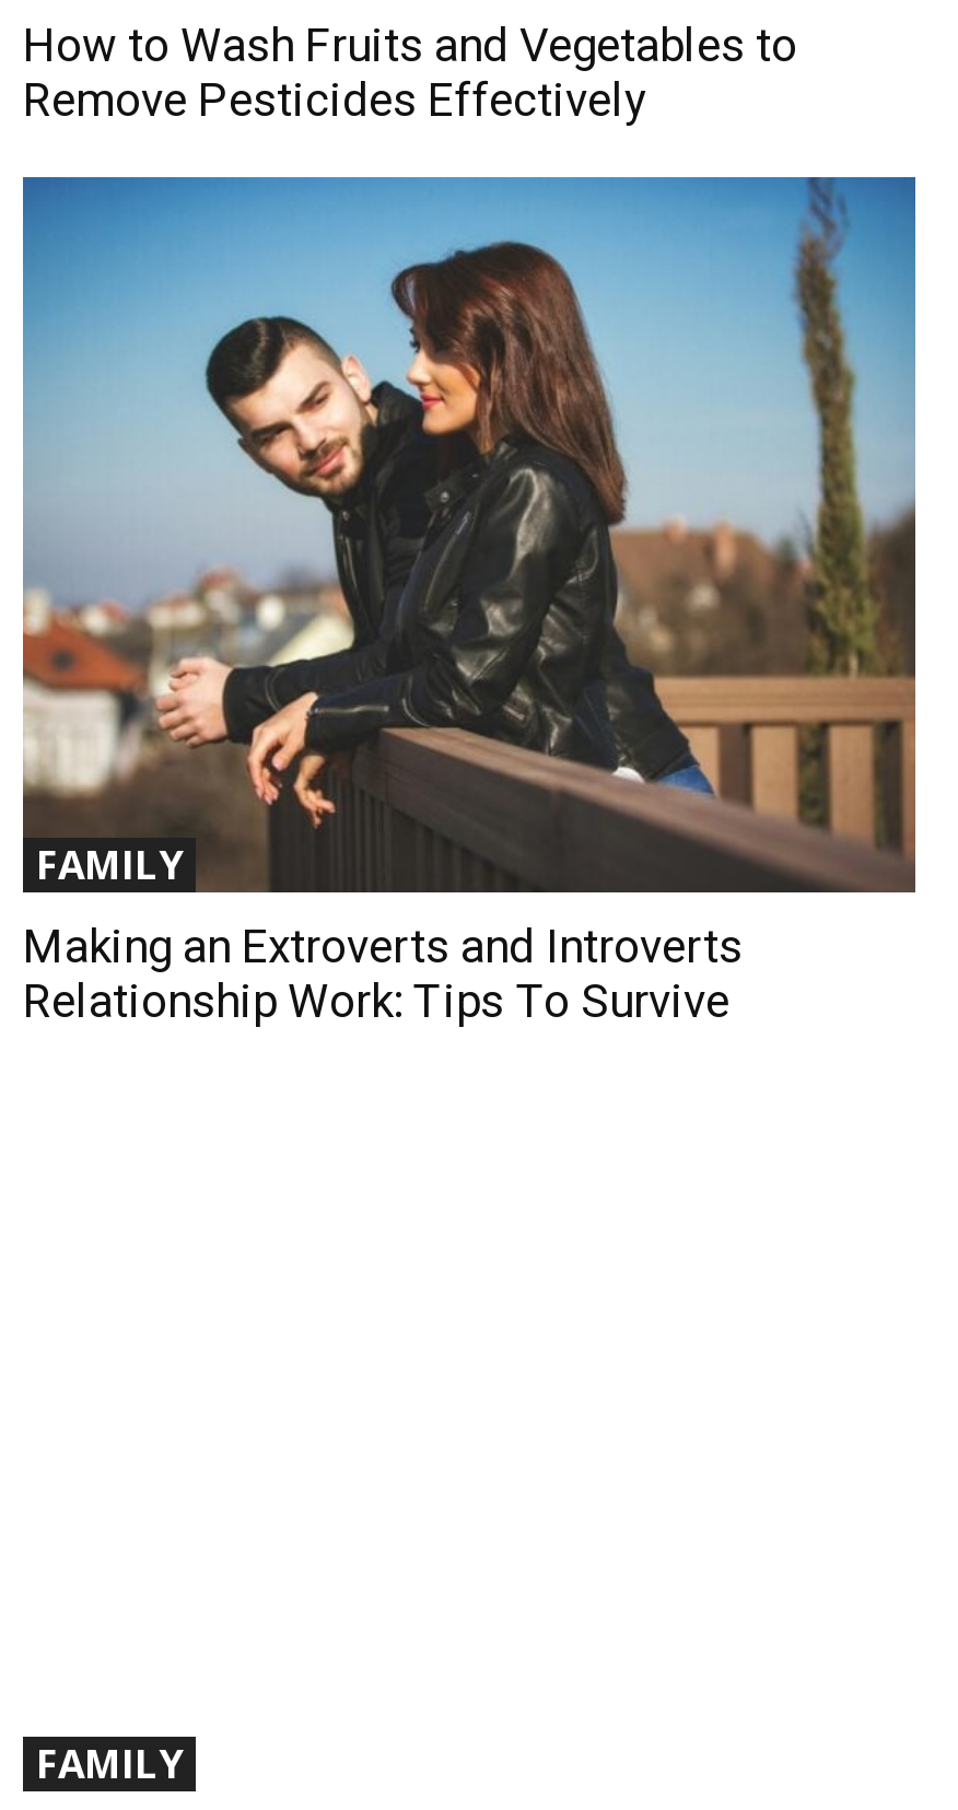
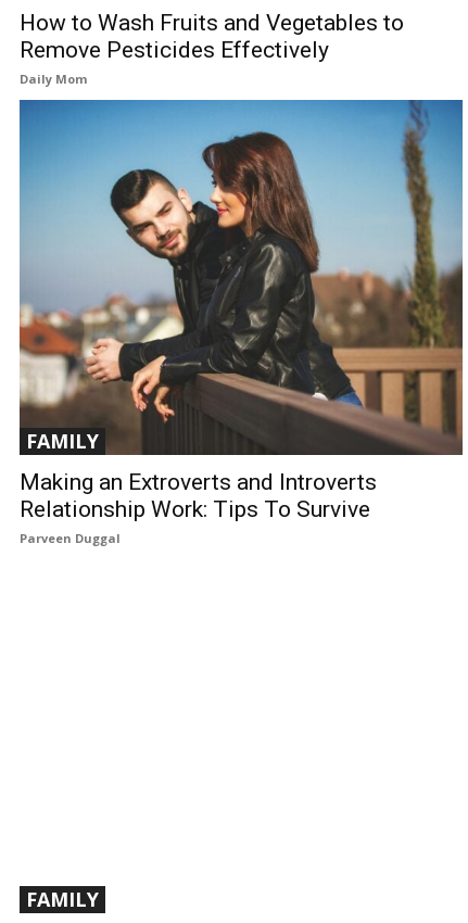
+ Daily Mom

+ Parveen Duggal
